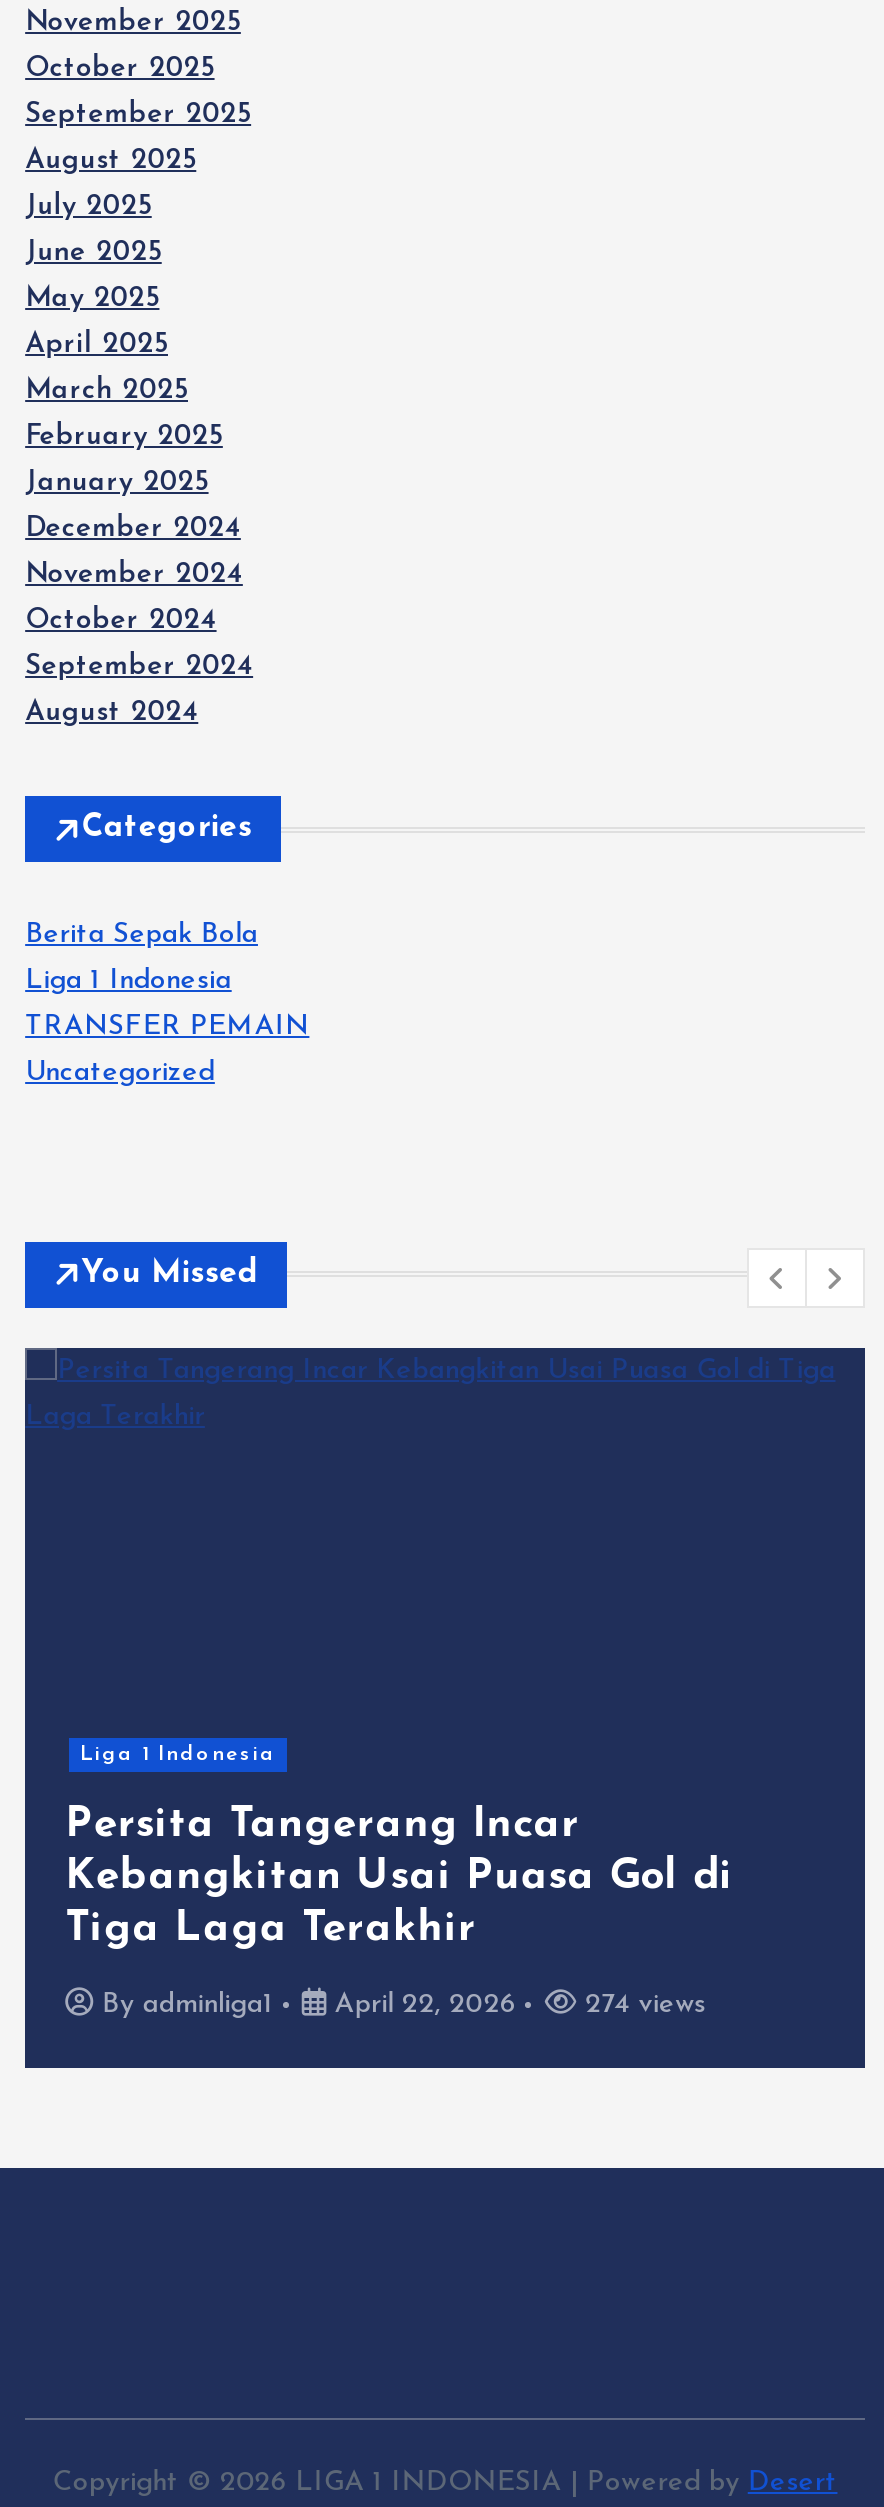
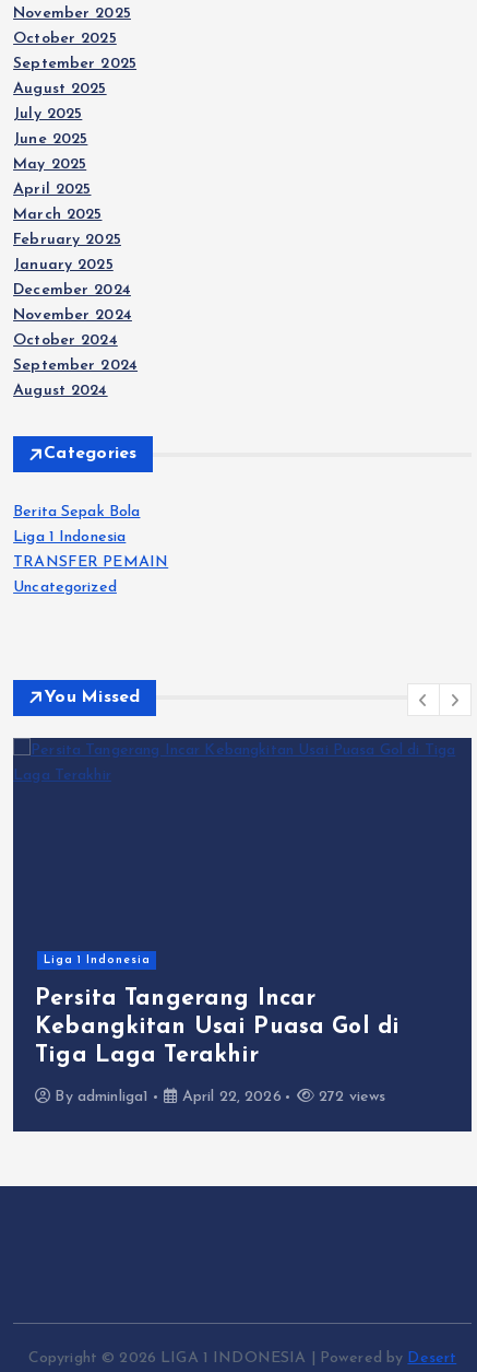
- 274 views
+ 272 views
